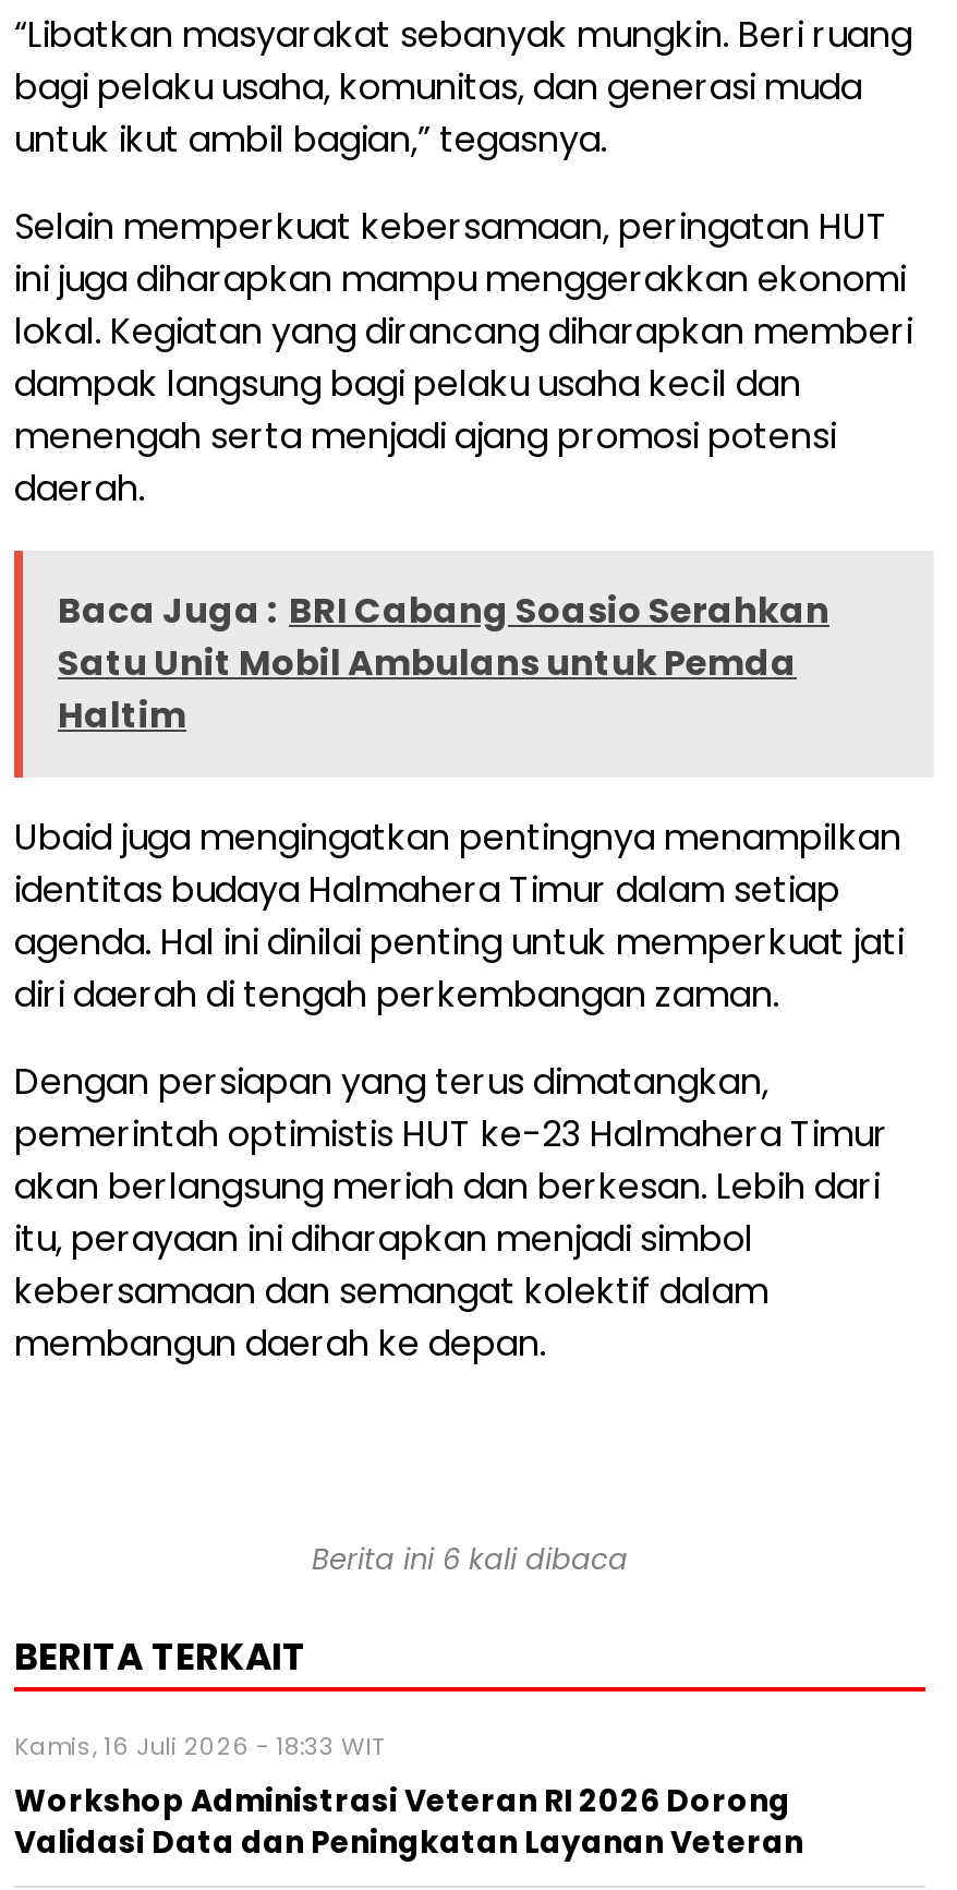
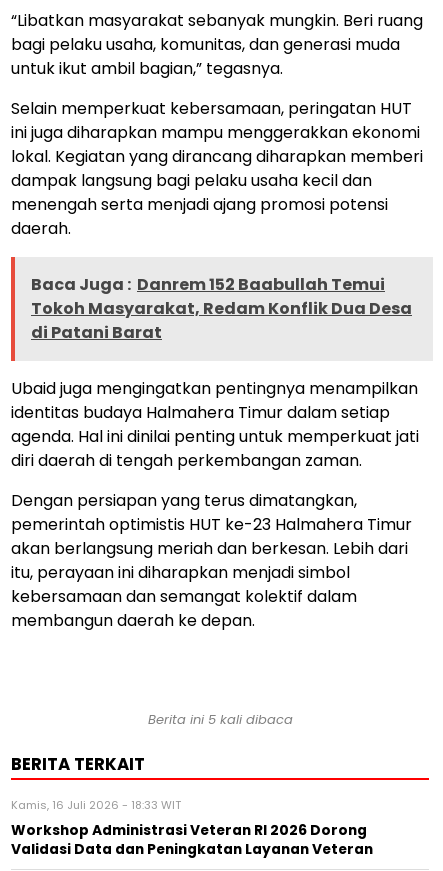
- Baca Juga : BRI Cabang Soasio Serahkan
- Satu Unit Mobil Ambulans untuk Pemda
- Haltim
+ Baca Juga : Danrem 152 Baabullah Temui
+ Tokoh Masyarakat, Redam Konflik Dua Desa
+ di Patani Barat

- Berita ini 6 kali dibaca
+ Berita ini 5 kali dibaca
